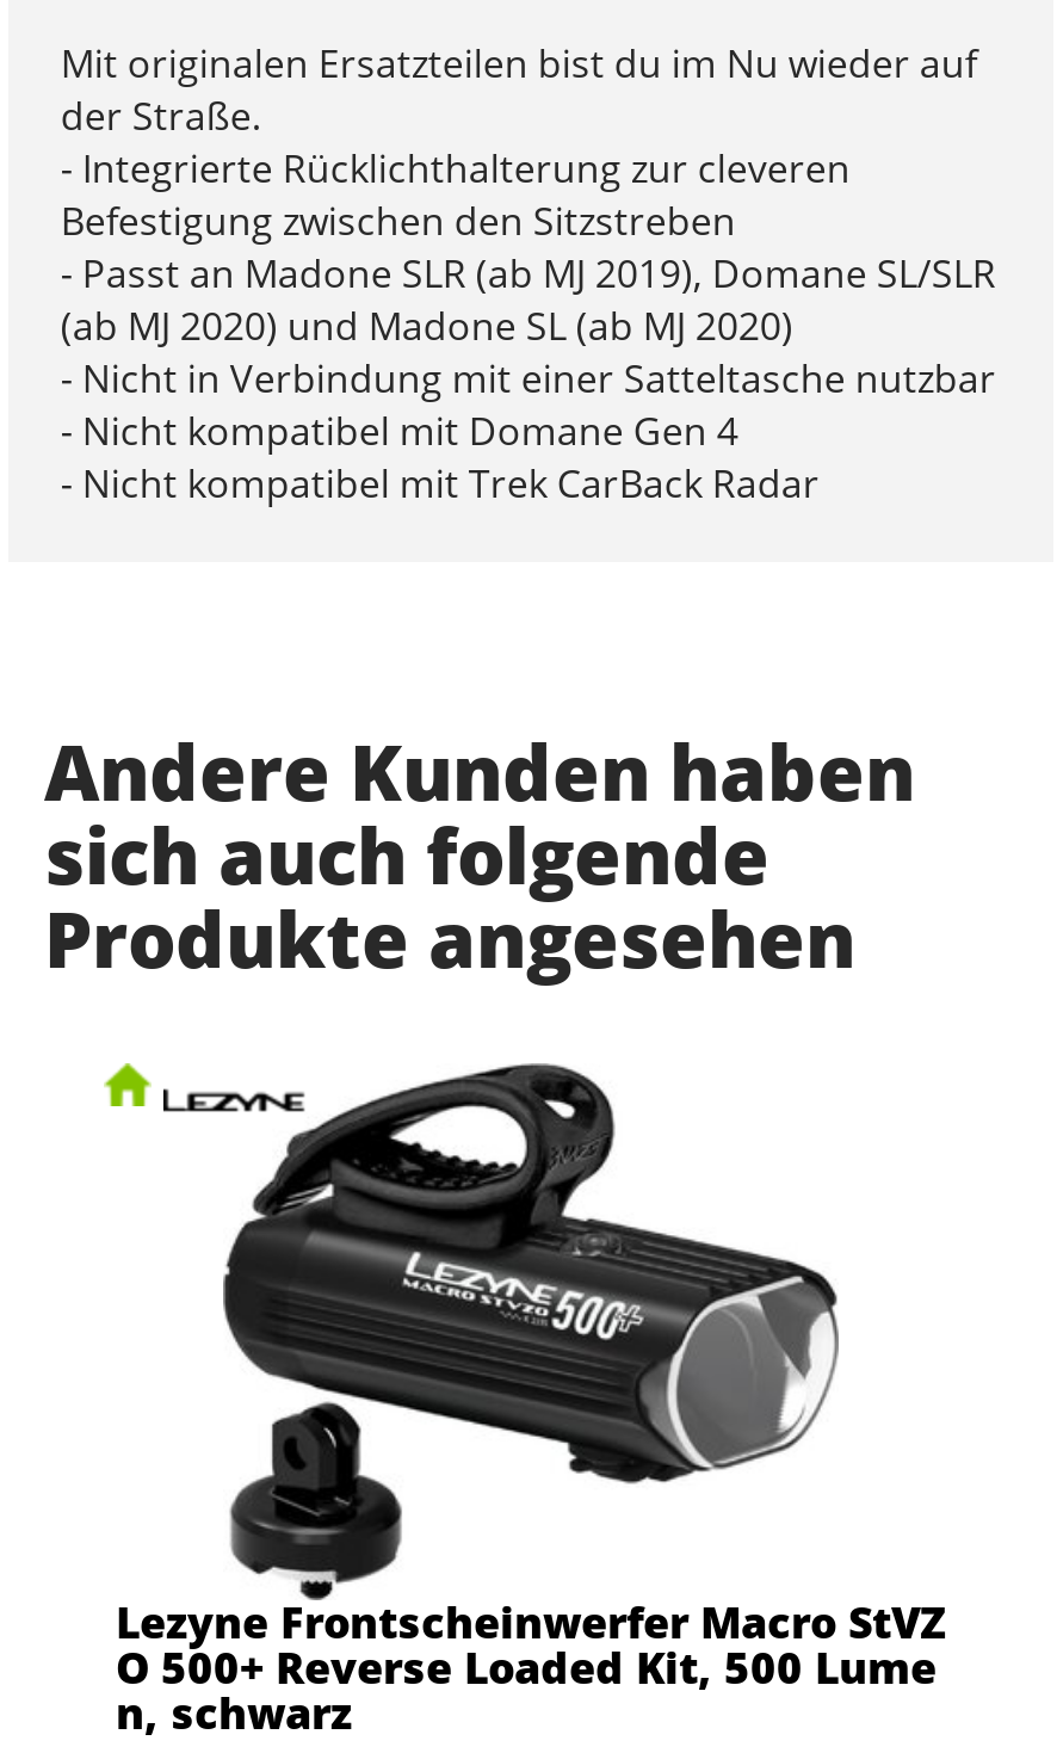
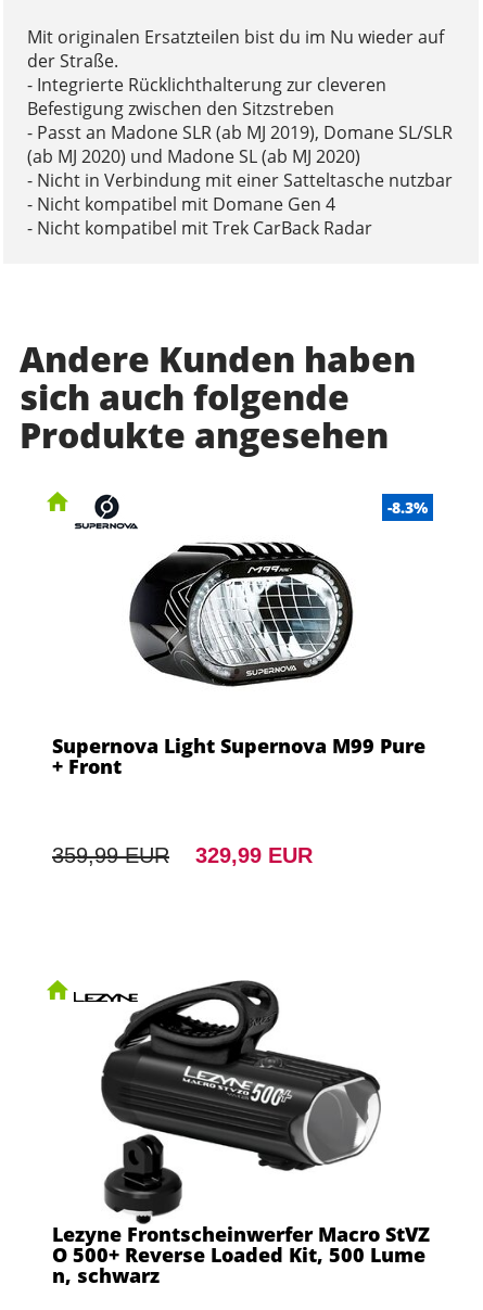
+ Supernova Light Supernova M99 Pure
+ + Front
+ 359,99 EUR
+ 329,99 EUR

+ [image]

+ [image]

+ -8.3%
